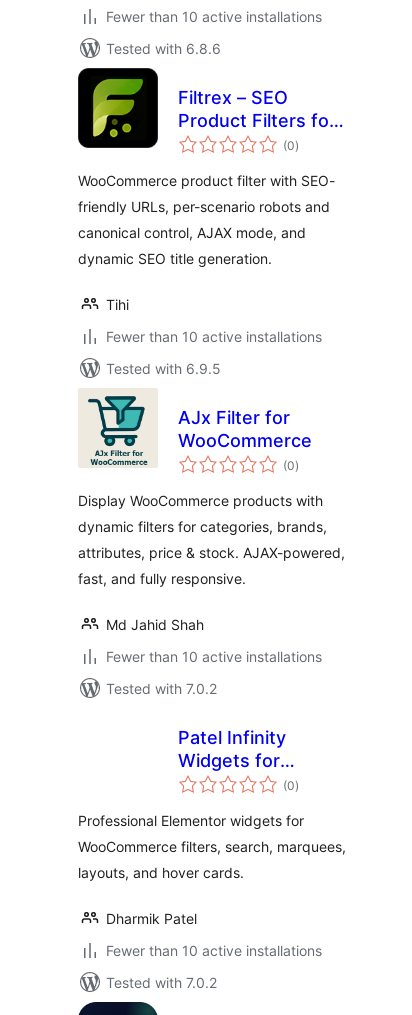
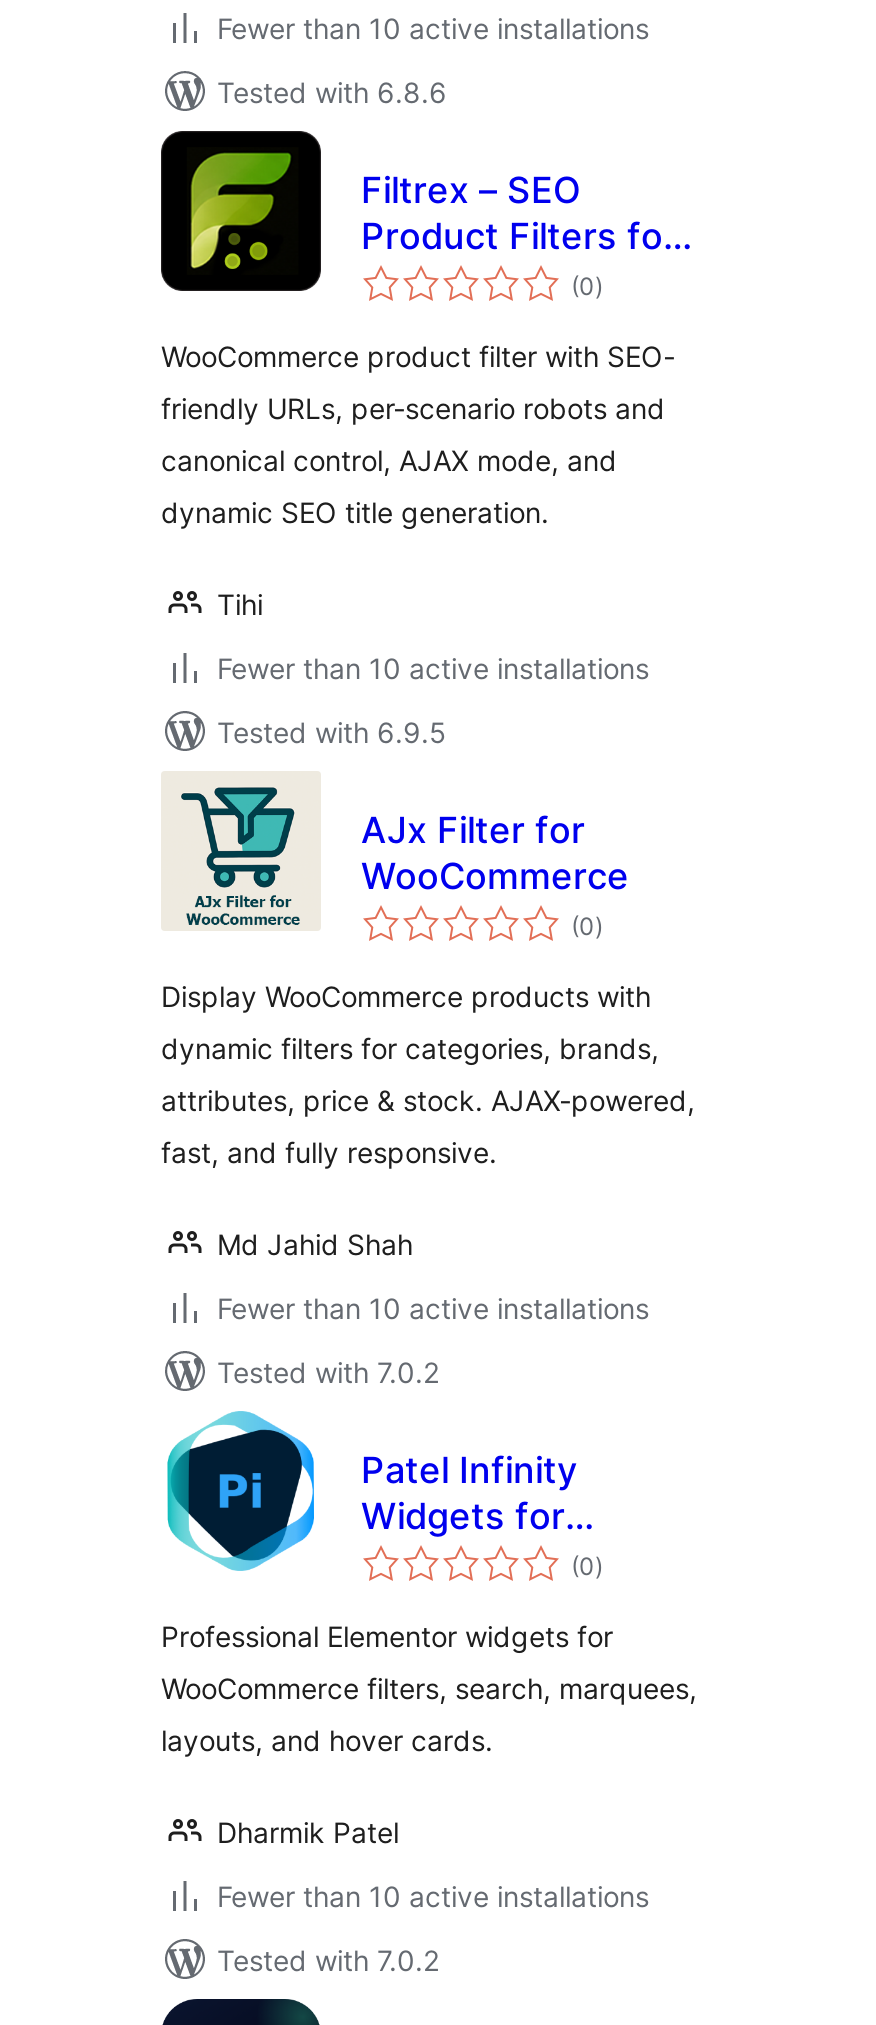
+ [image]
